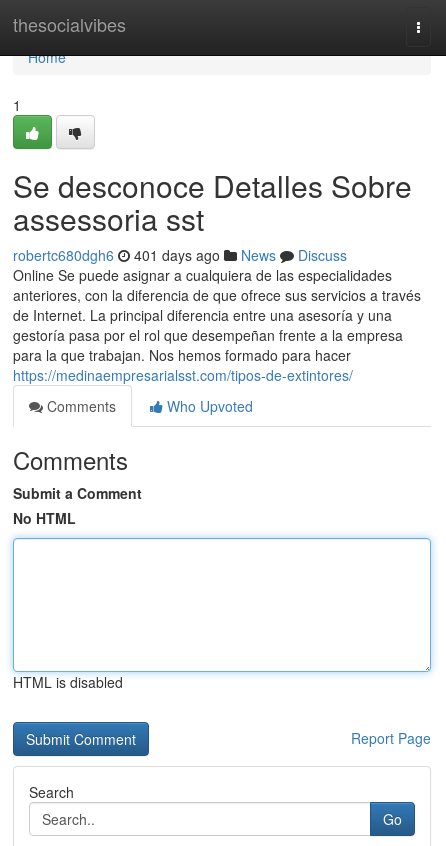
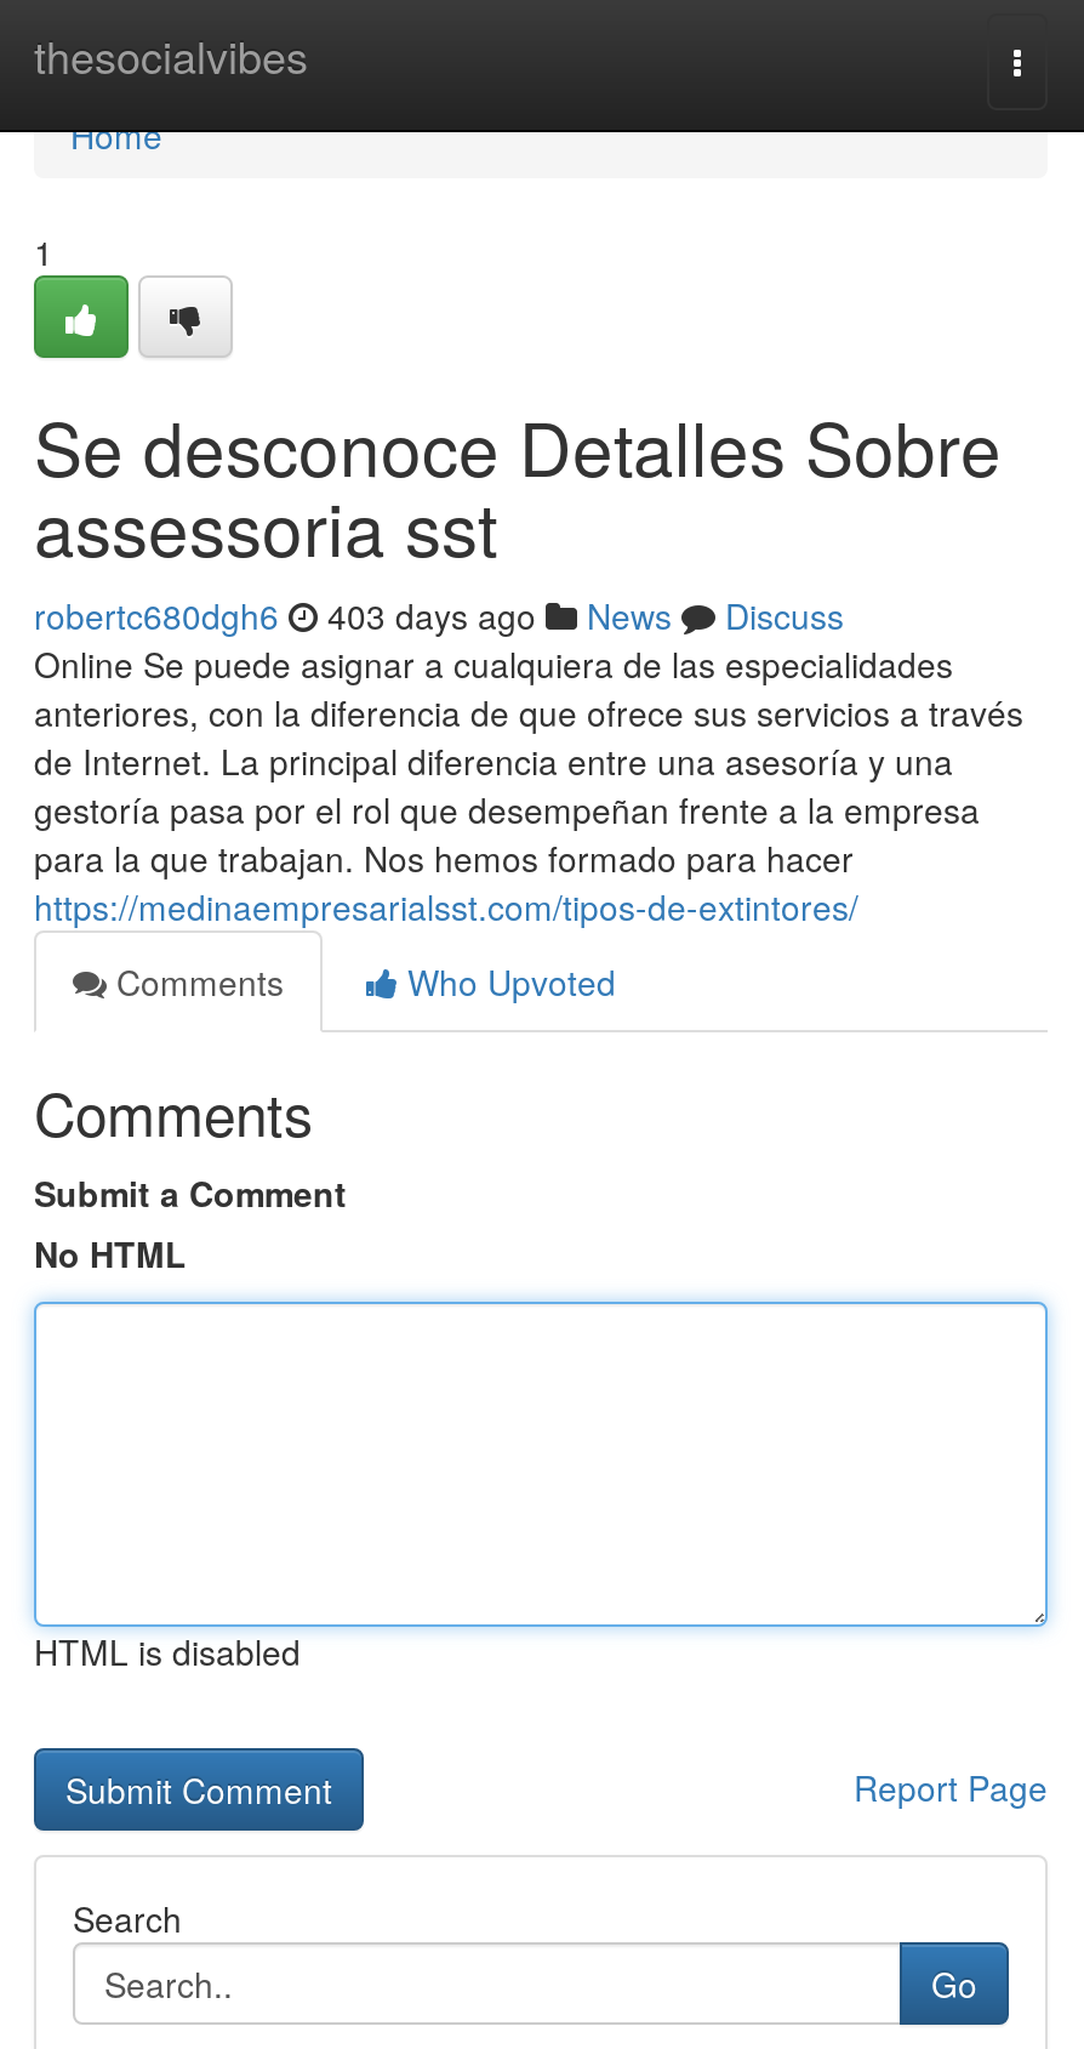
- robertc680dgh6 401 days ago News Discuss
+ robertc680dgh6 403 days ago News Discuss
